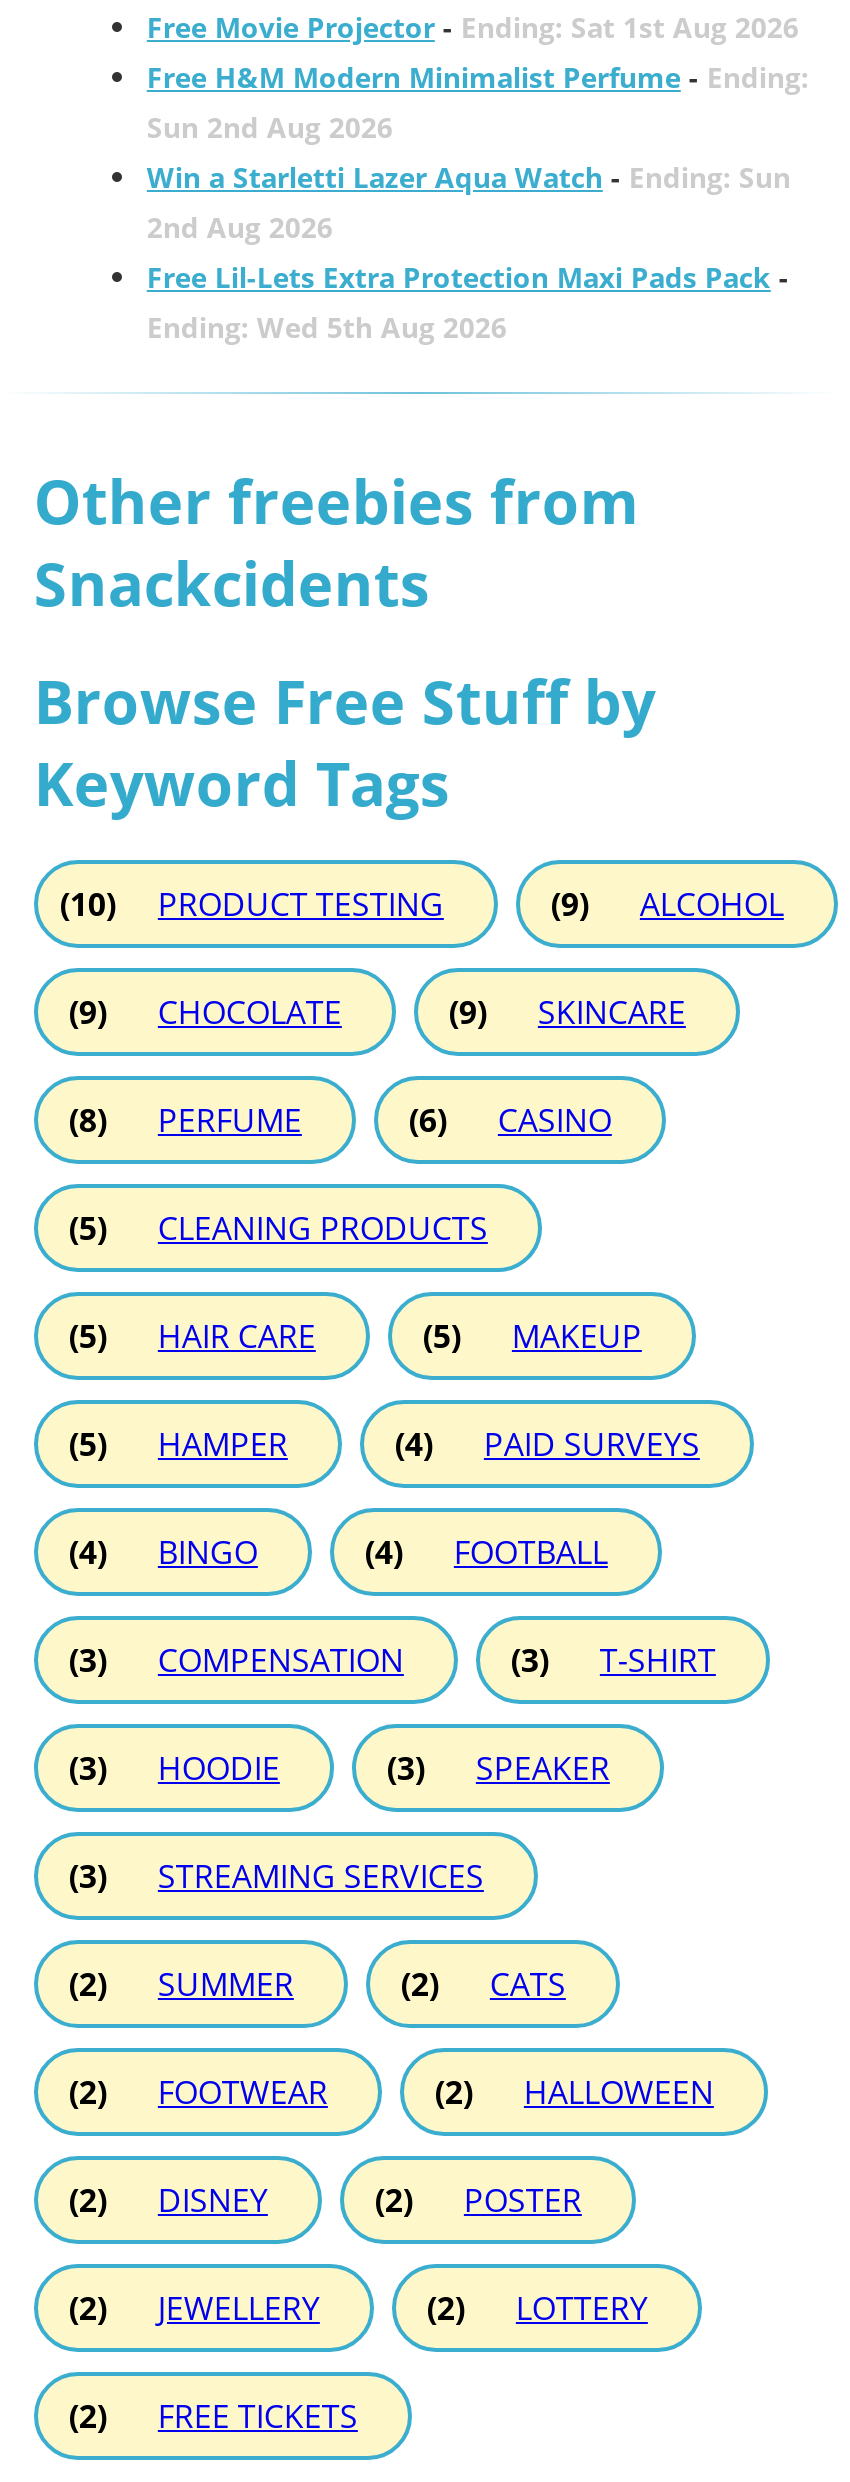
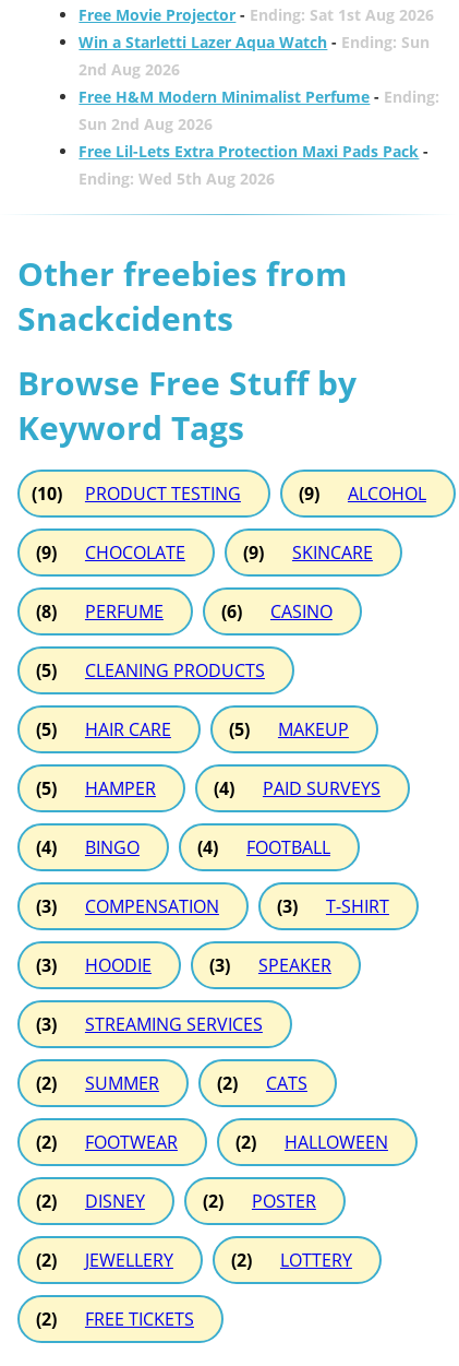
moved down: Free H&M Modern Minimalist Perfume - Ending: | Sun 2nd Aug 2026

moved up: Win a Starletti Lazer Aqua Watch - Ending: Sun | 2nd Aug 2026
